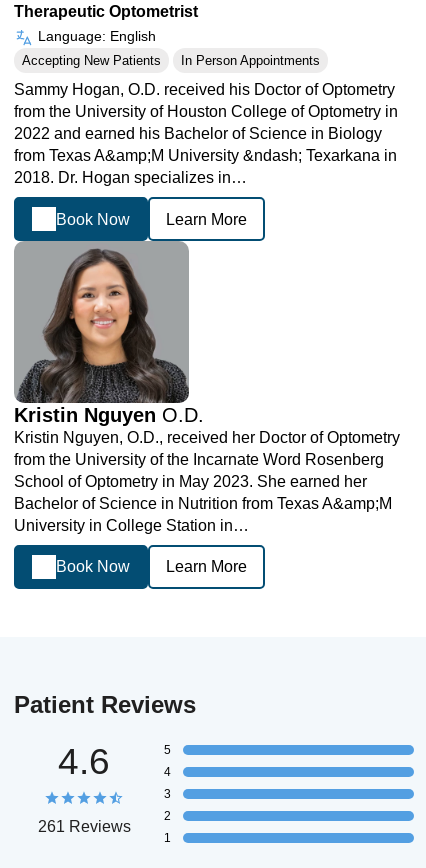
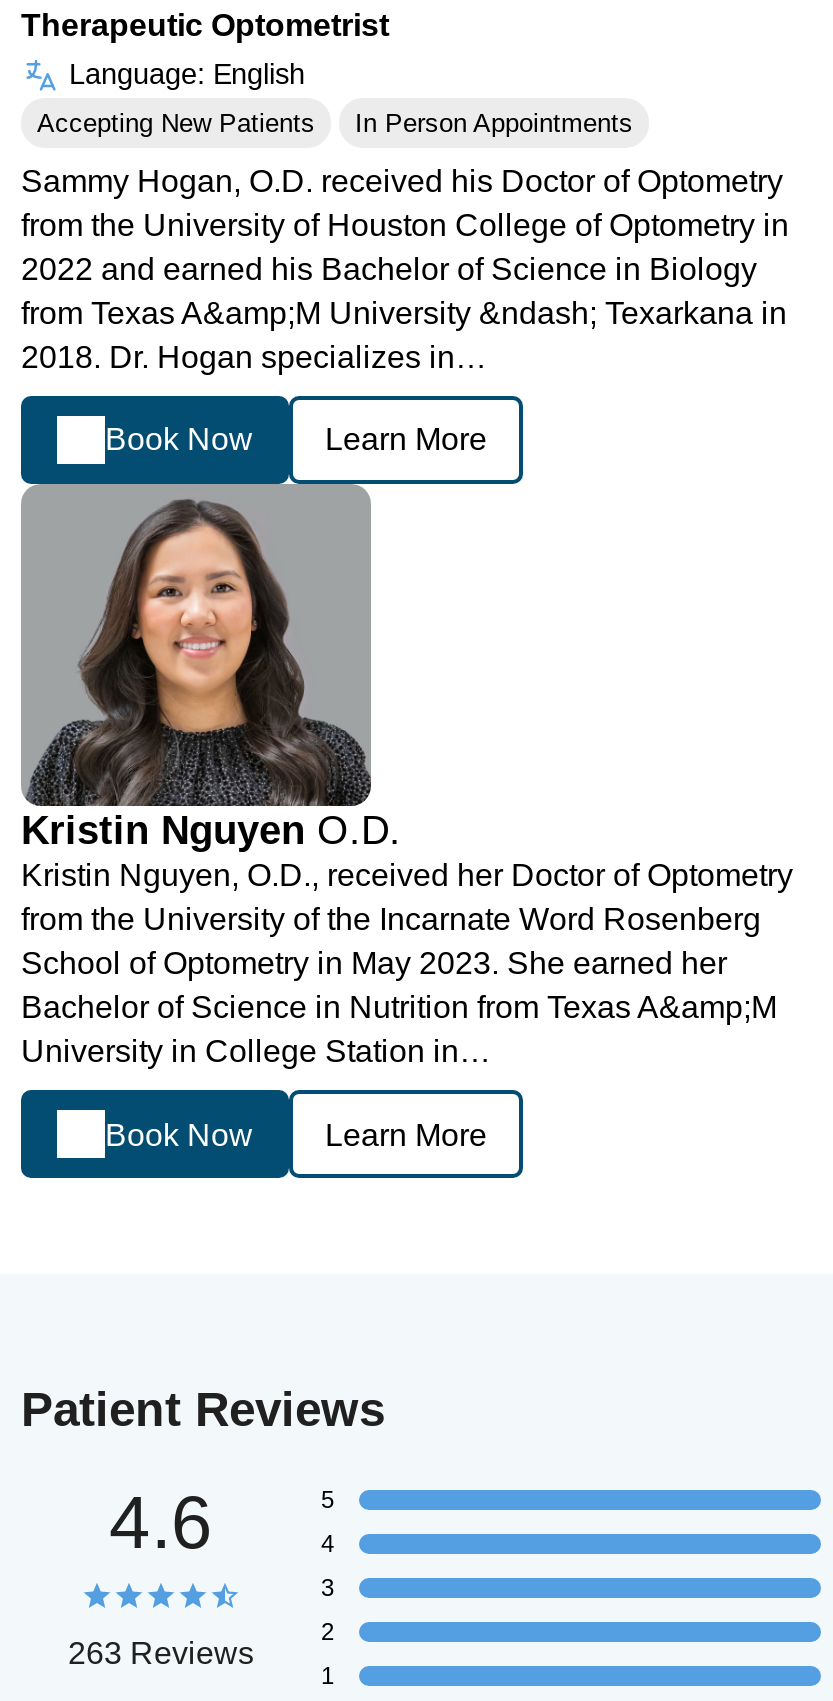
- 261 Reviews
+ 263 Reviews
